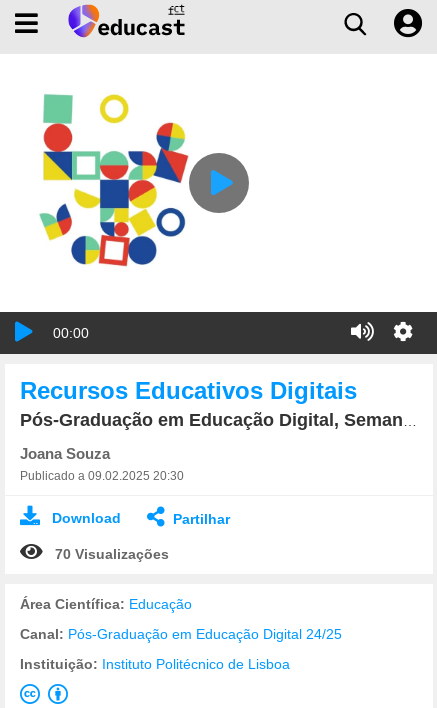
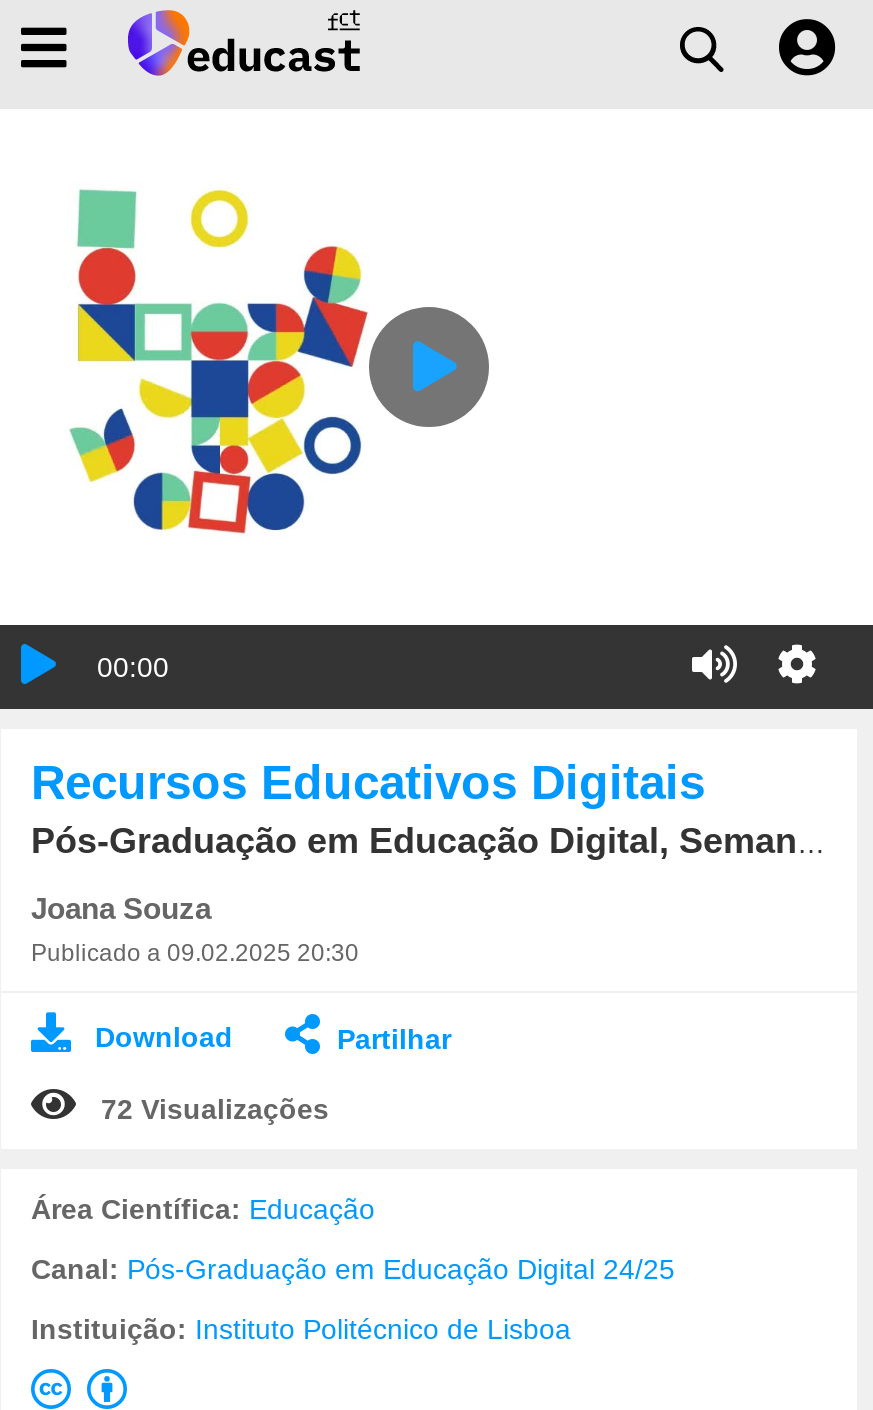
- 70 Visualizações
+ 72 Visualizações
